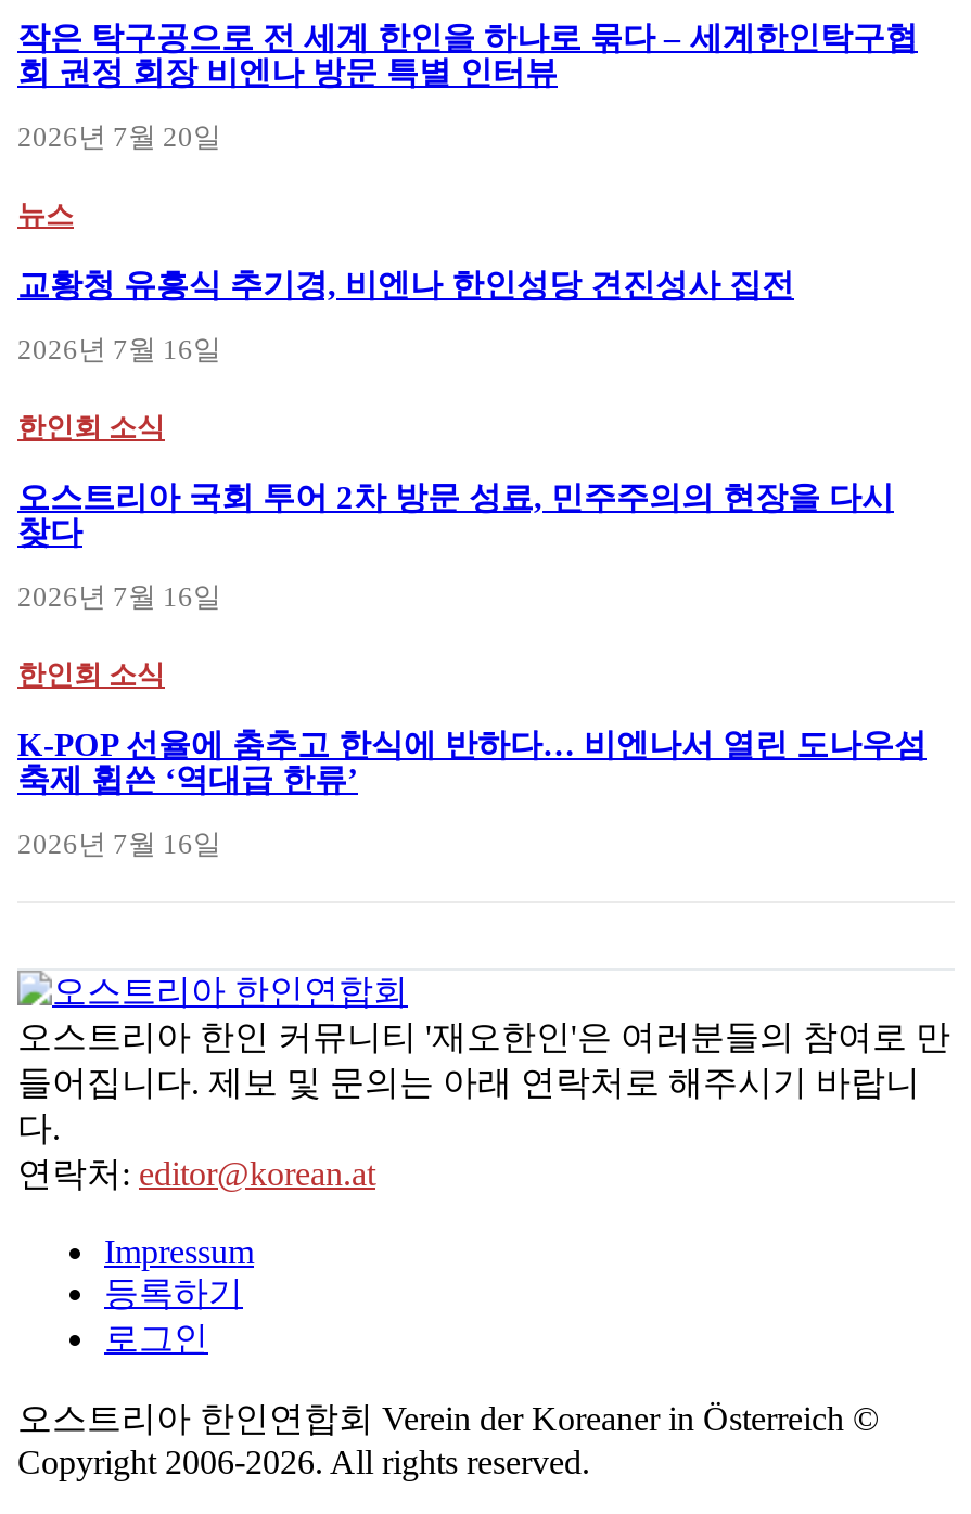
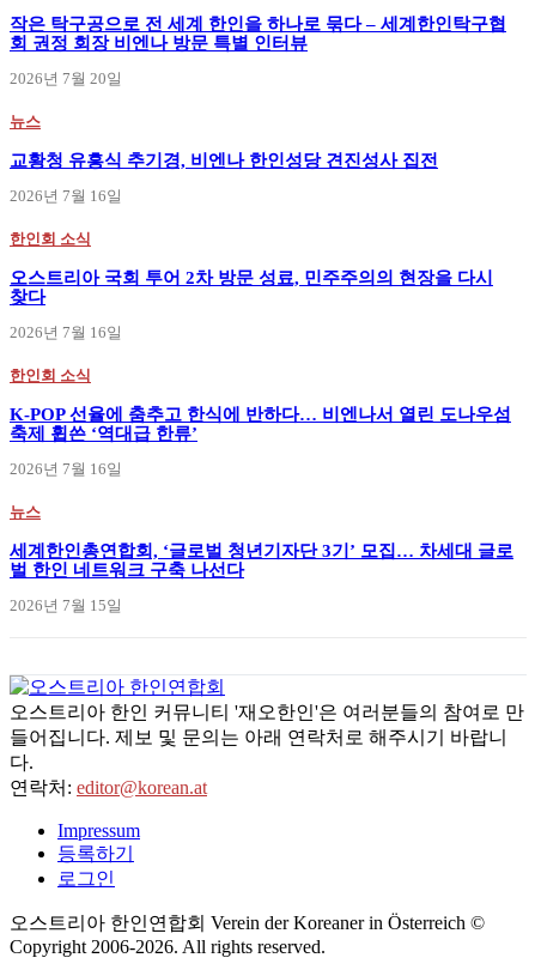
+ 뉴스
+ 세계한인총연합회, ‘글로벌 청년기자단 3기’ 모집… 차세대 글로
+ 벌 한인 네트워크 구축 나선다
+ 2026년 7월 15일
